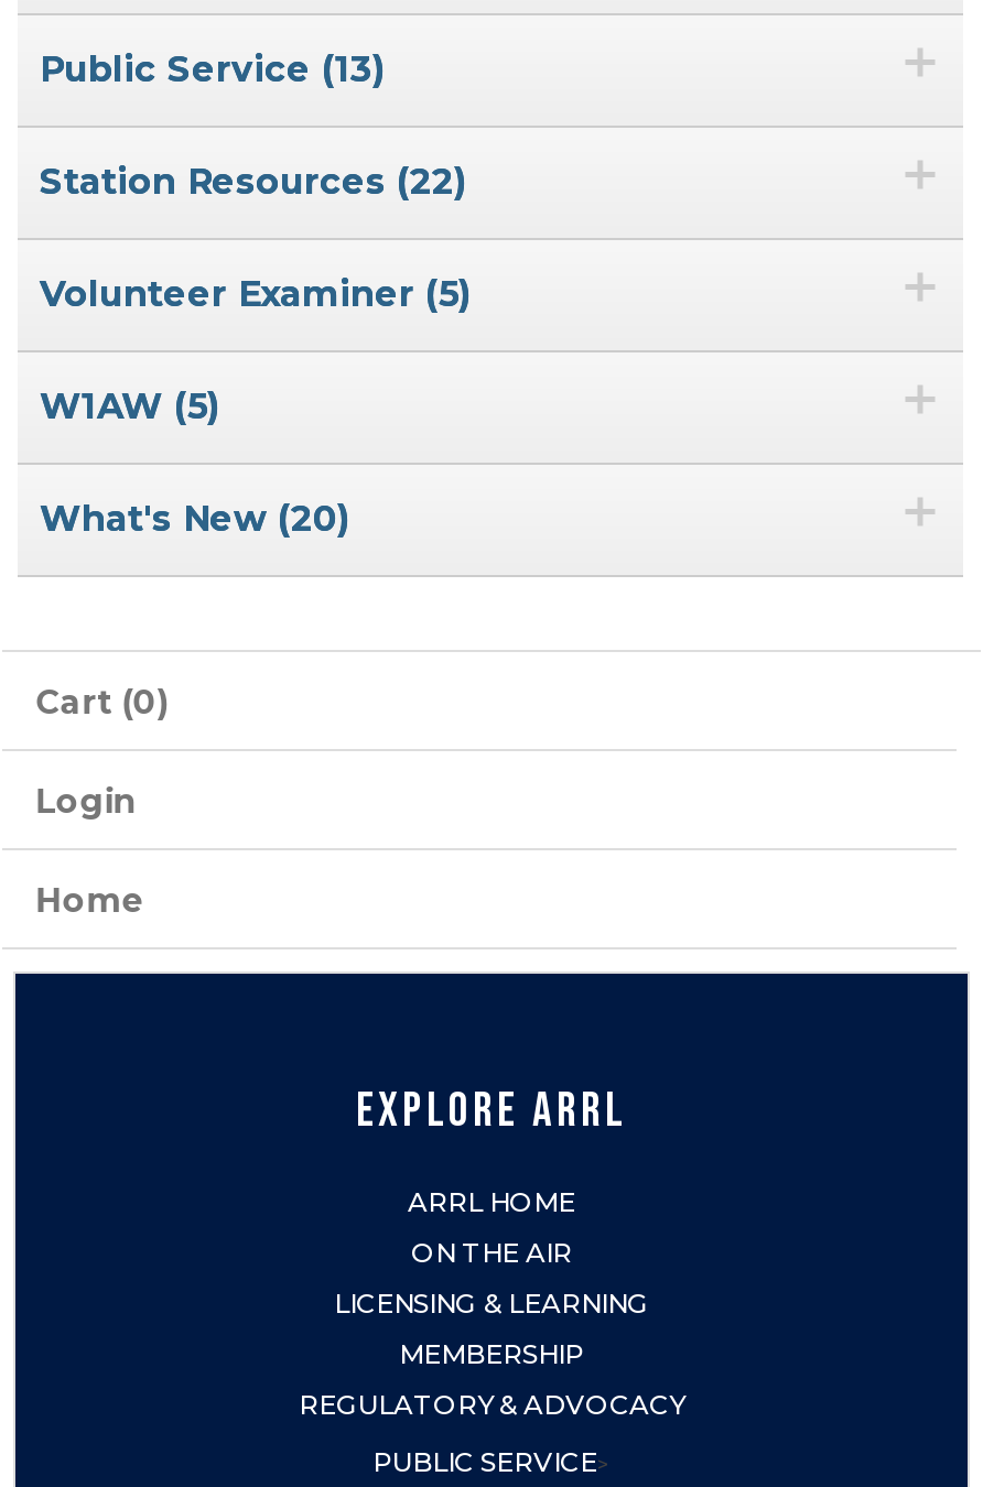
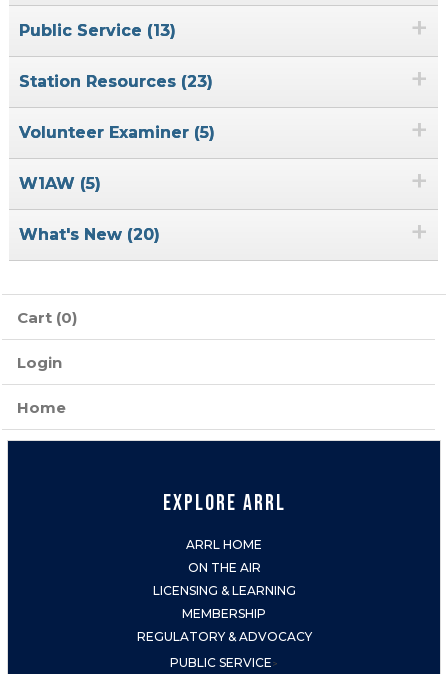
- Station Resources (22)
+ Station Resources (23)
